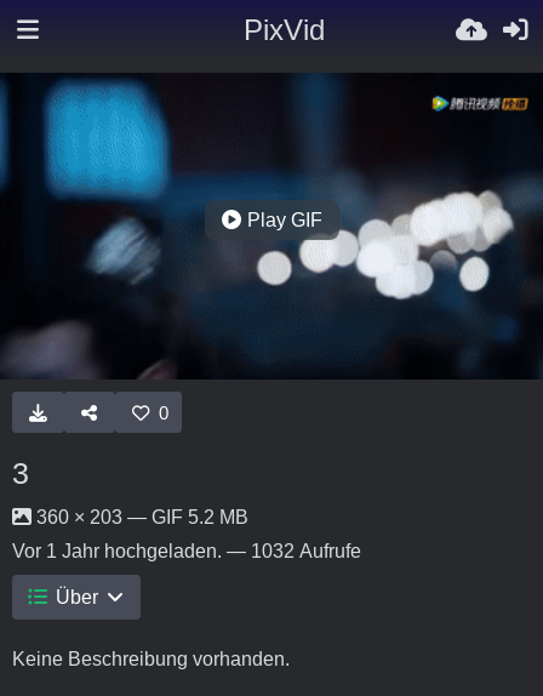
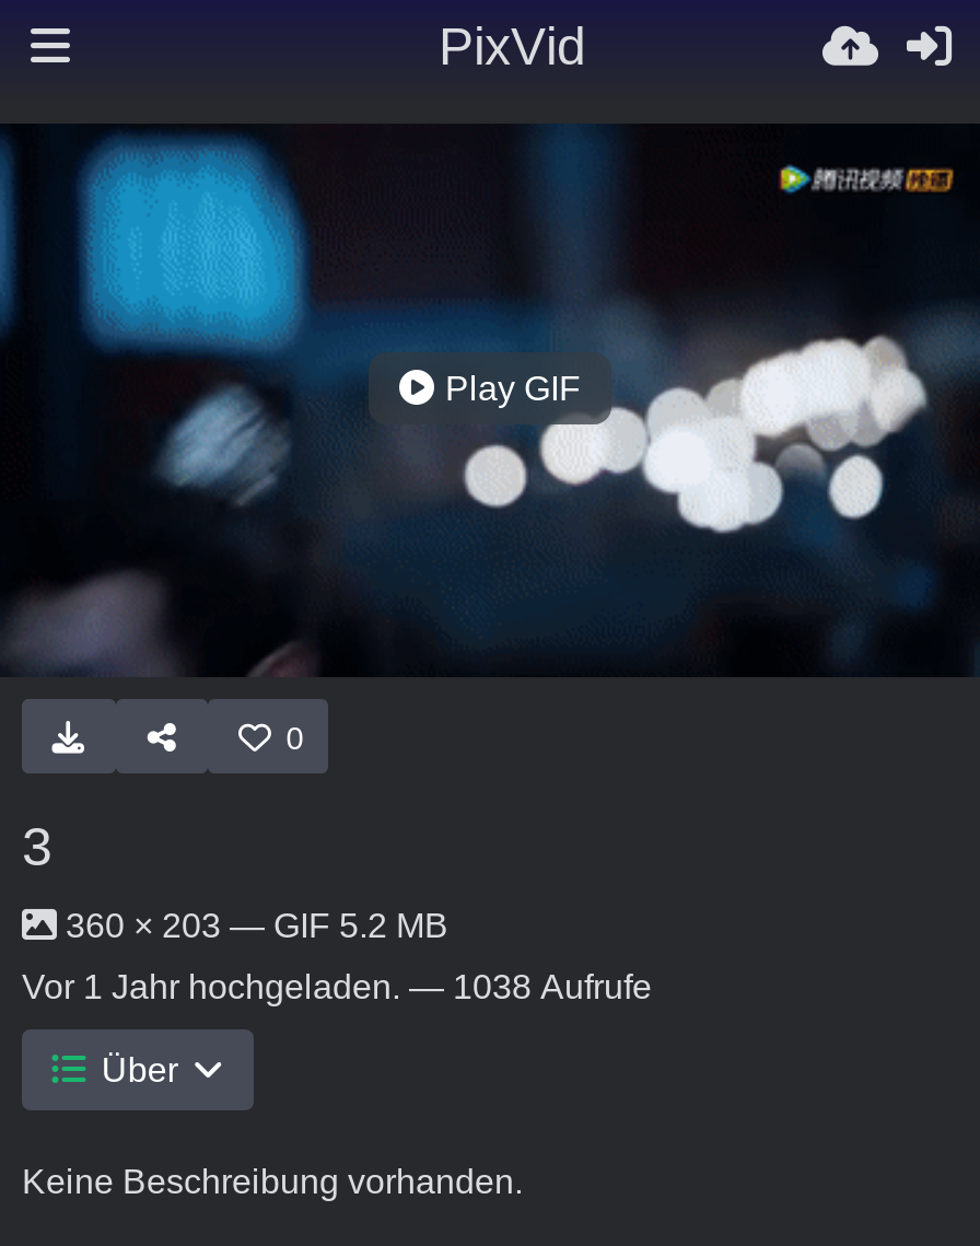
- Vor 1 Jahr hochgeladen. — 1032 Aufrufe
+ Vor 1 Jahr hochgeladen. — 1038 Aufrufe
